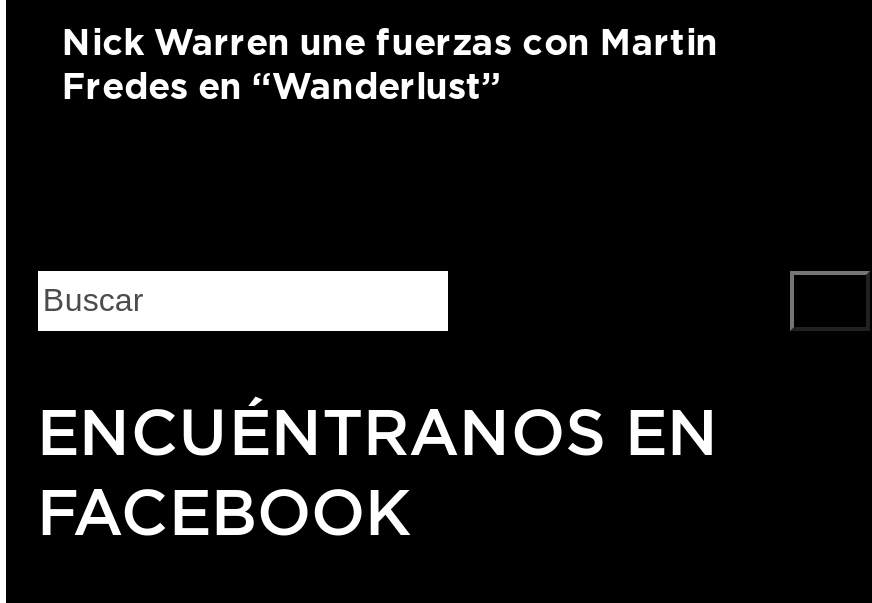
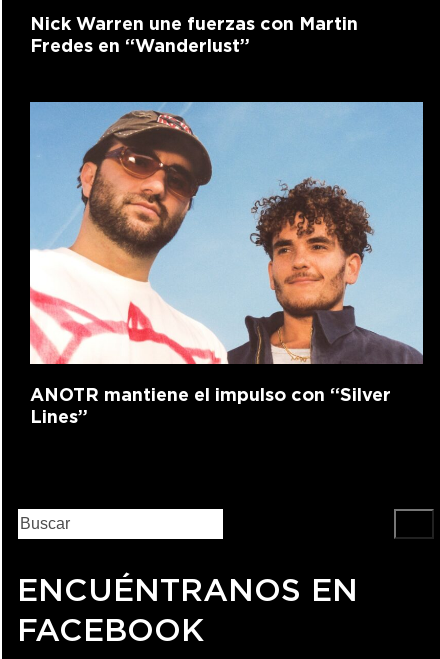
+ [image]
+ ANOTR mantiene el impulso con “Silver
+ Lines”
